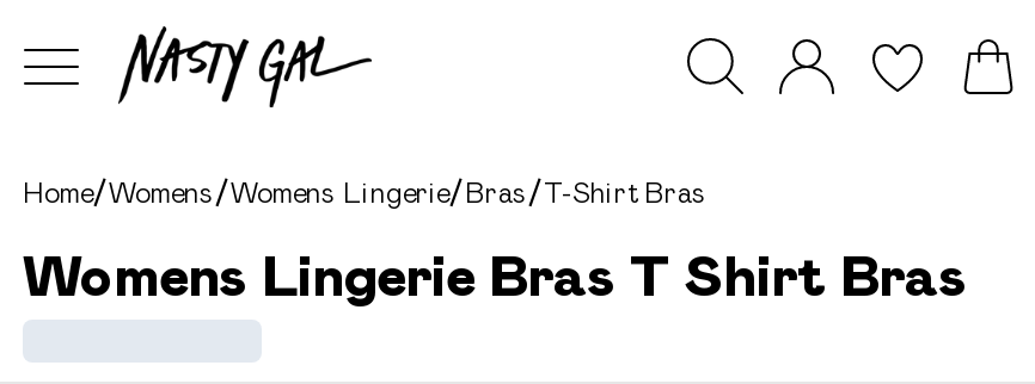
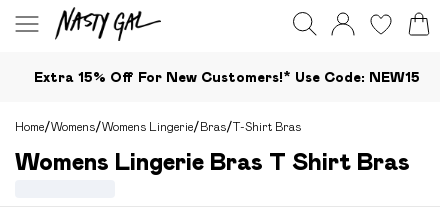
+ Extra 15% Off For New Customers!* Use Code: NEW15
